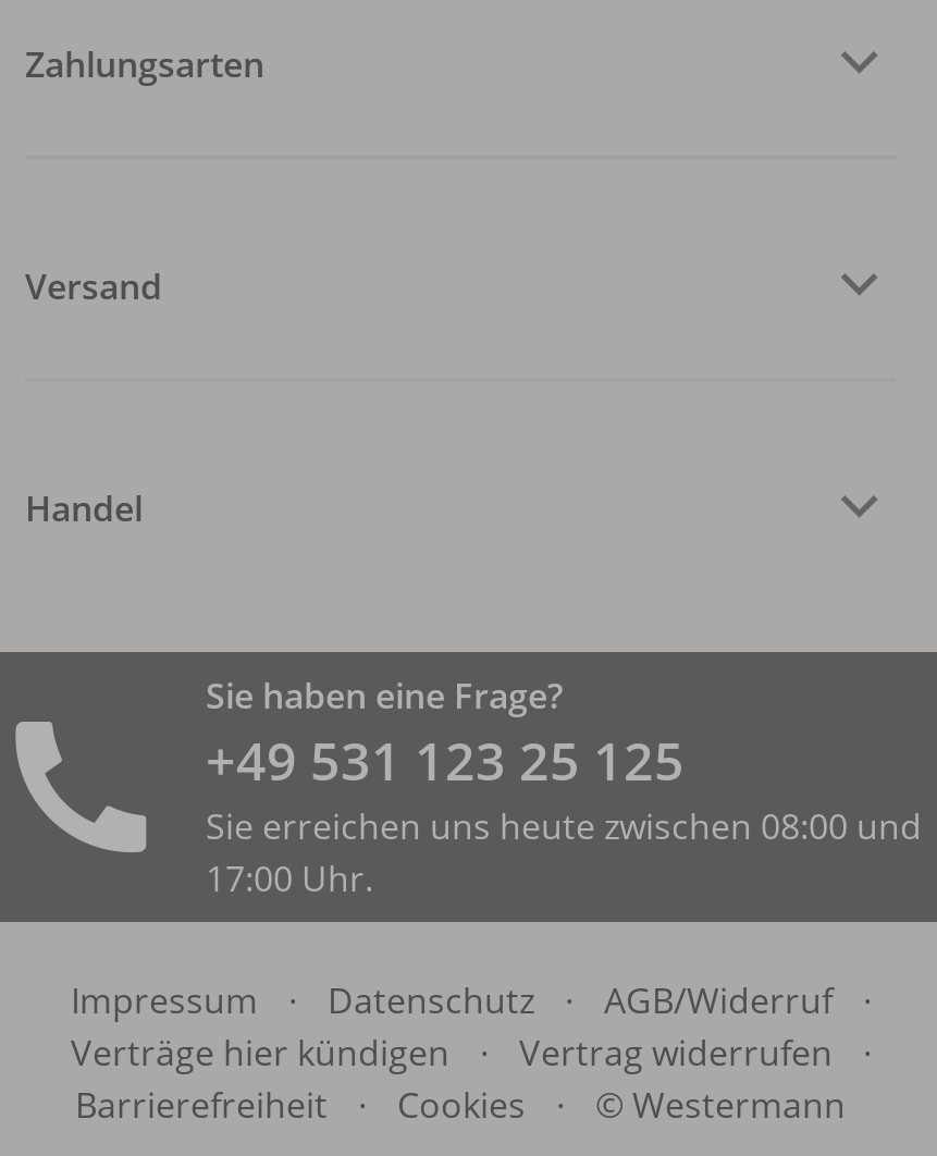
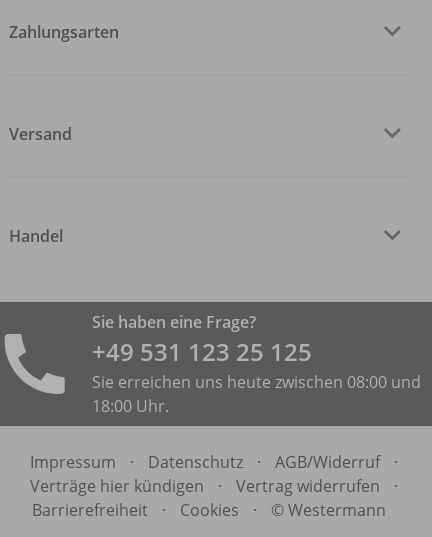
- 17:00 Uhr.
+ 18:00 Uhr.
